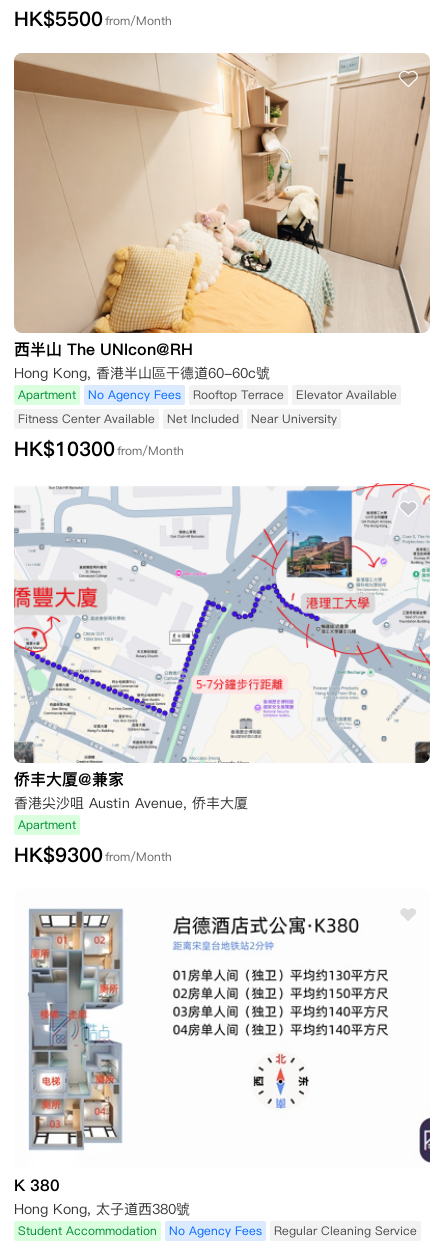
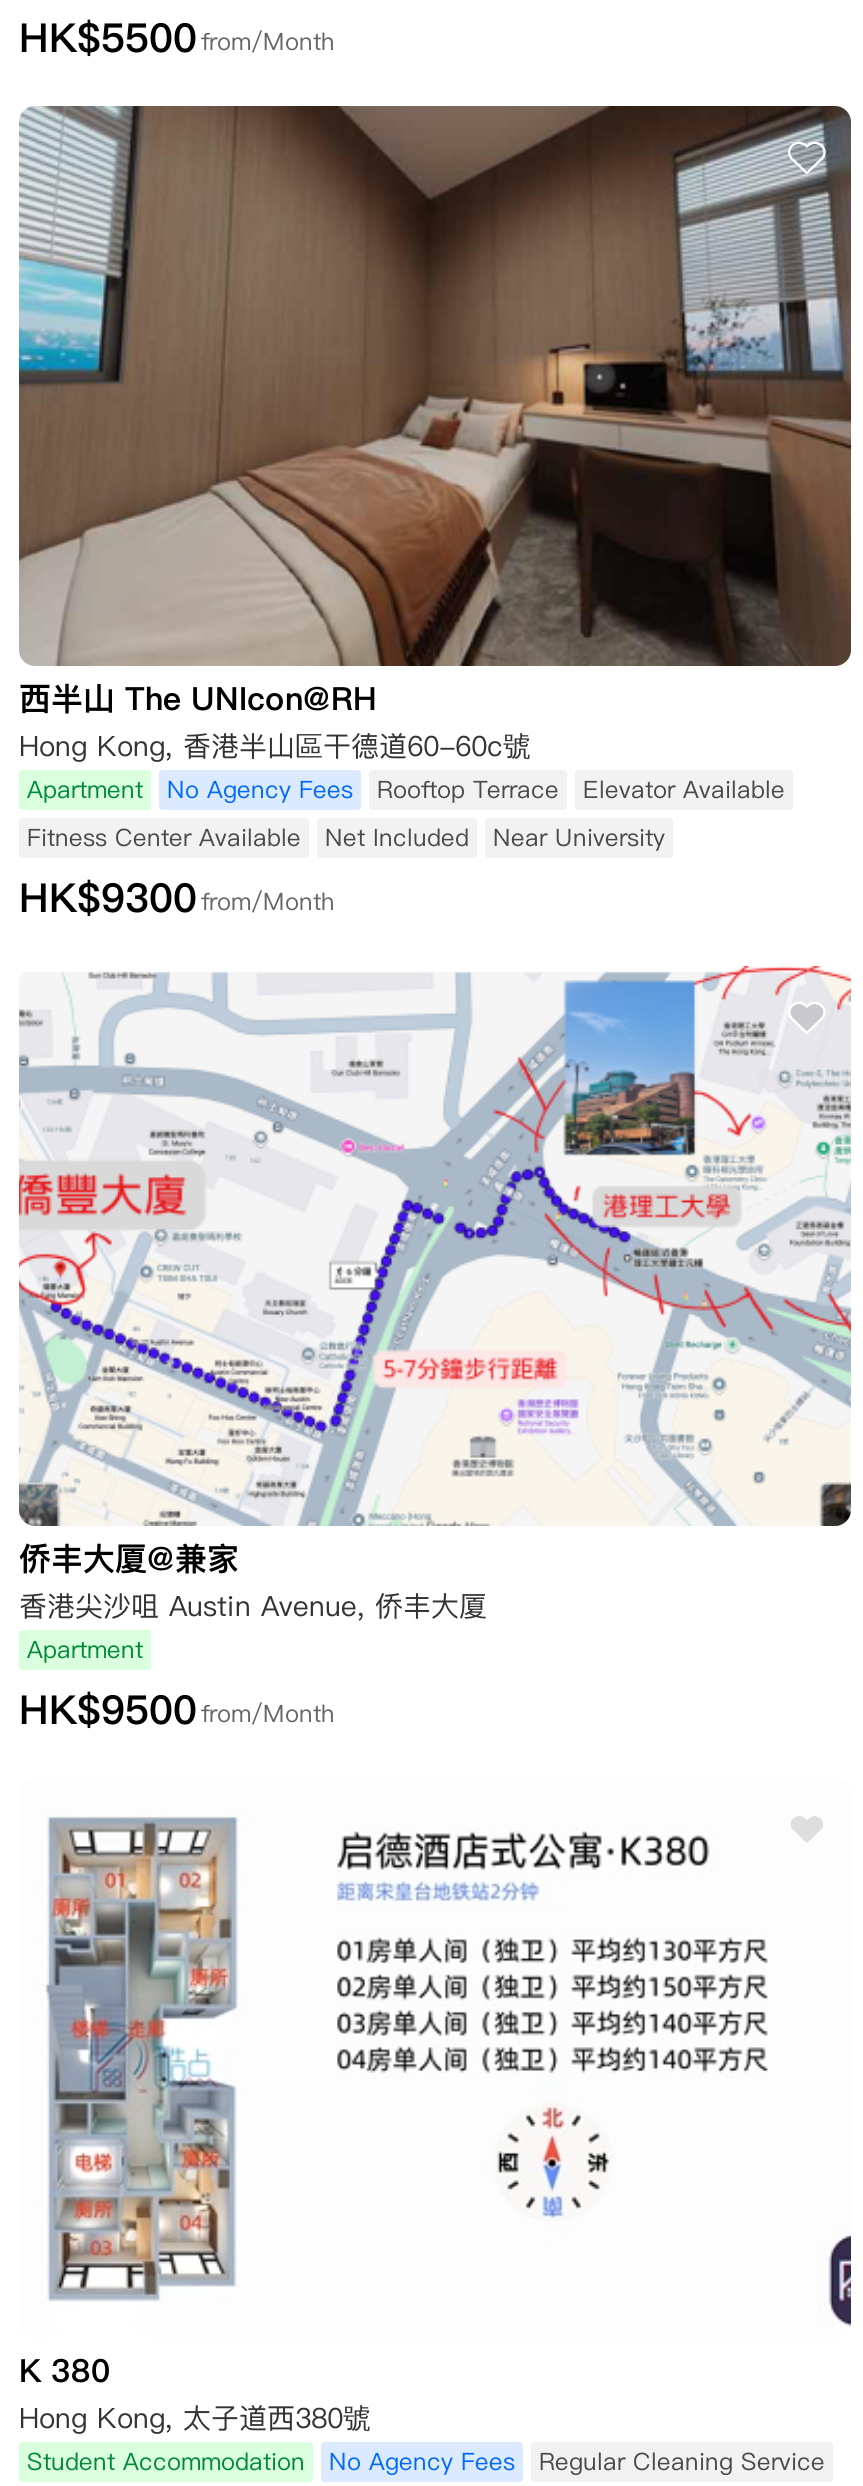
- [image]
+ [image]

- HK$10300 from/Month
+ HK$9300 from/Month

- HK$9300 from/Month
+ HK$9500 from/Month
